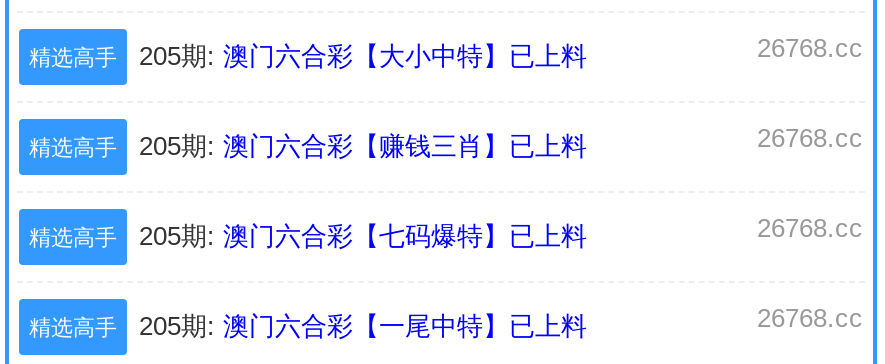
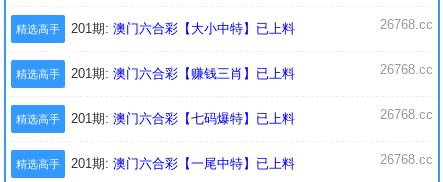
- 205期:澳门六合彩【大小中特】已上料
+ 201期:澳门六合彩【大小中特】已上料

- 205期:澳门六合彩【赚钱三肖】已上料
+ 201期:澳门六合彩【赚钱三肖】已上料

- 205期:澳门六合彩【七码爆特】已上料
+ 201期:澳门六合彩【七码爆特】已上料

- 205期:澳门六合彩【一尾中特】已上料
+ 201期:澳门六合彩【一尾中特】已上料
